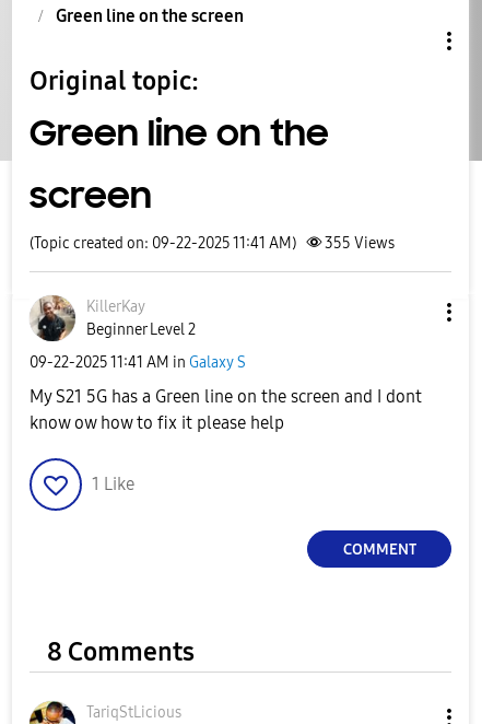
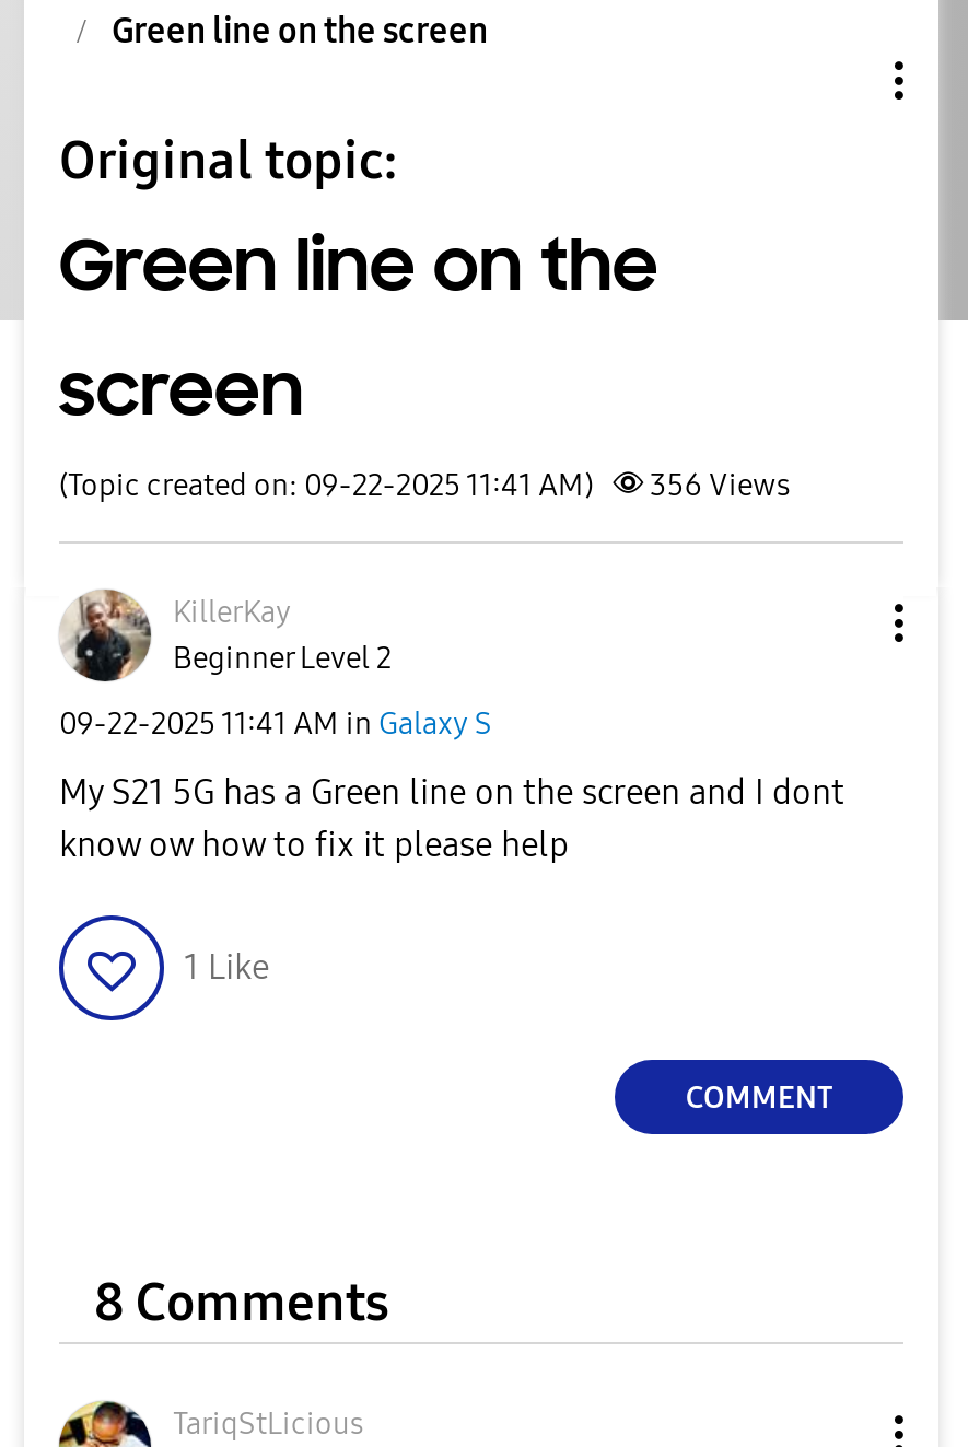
- (Topic created on: 09-22-2025 11:41 AM) 355 Views
+ (Topic created on: 09-22-2025 11:41 AM) 356 Views
